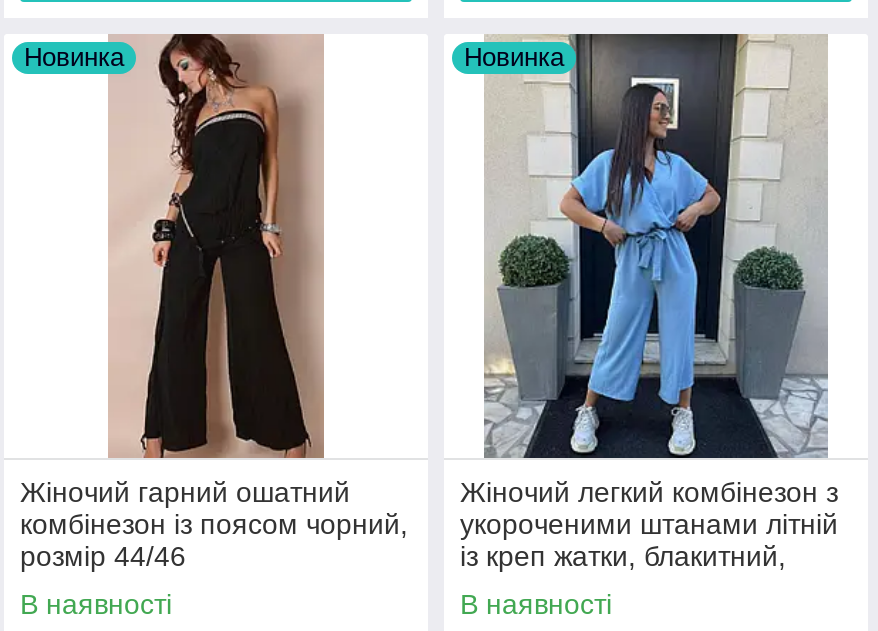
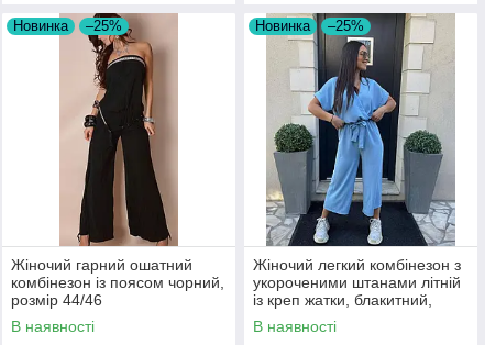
+ –25%

+ –25%
